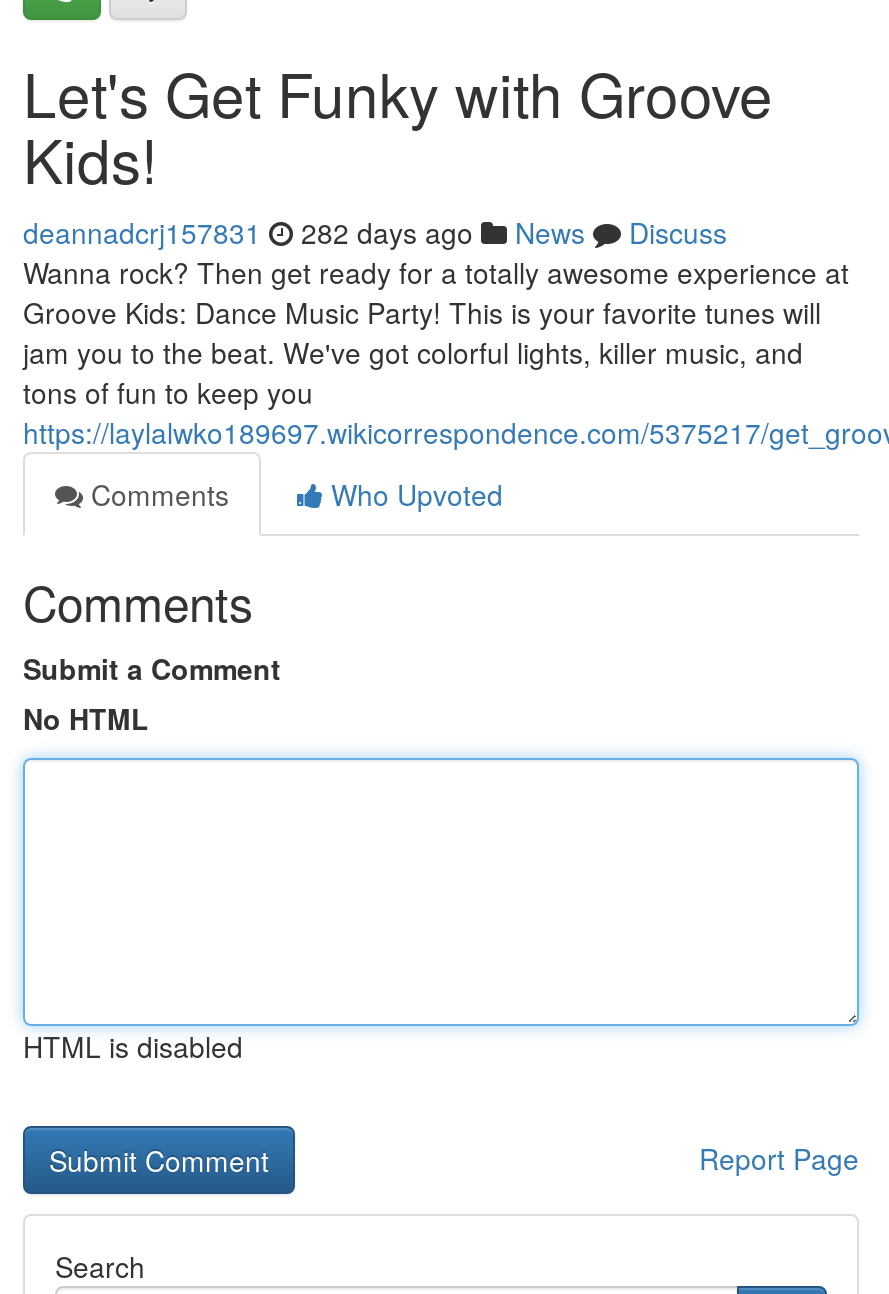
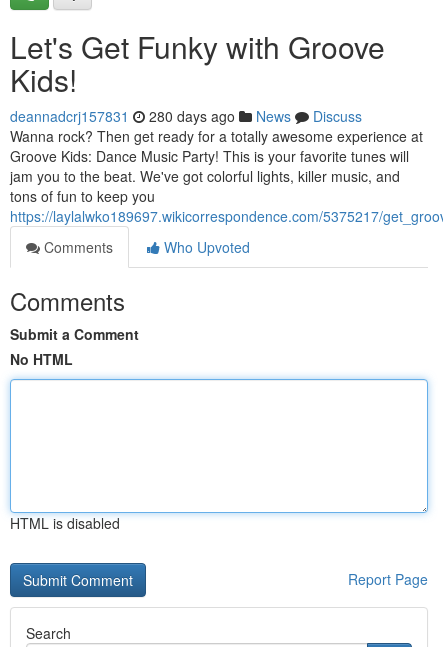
- deannadcrj157831 282 days ago News Discuss
+ deannadcrj157831 280 days ago News Discuss
